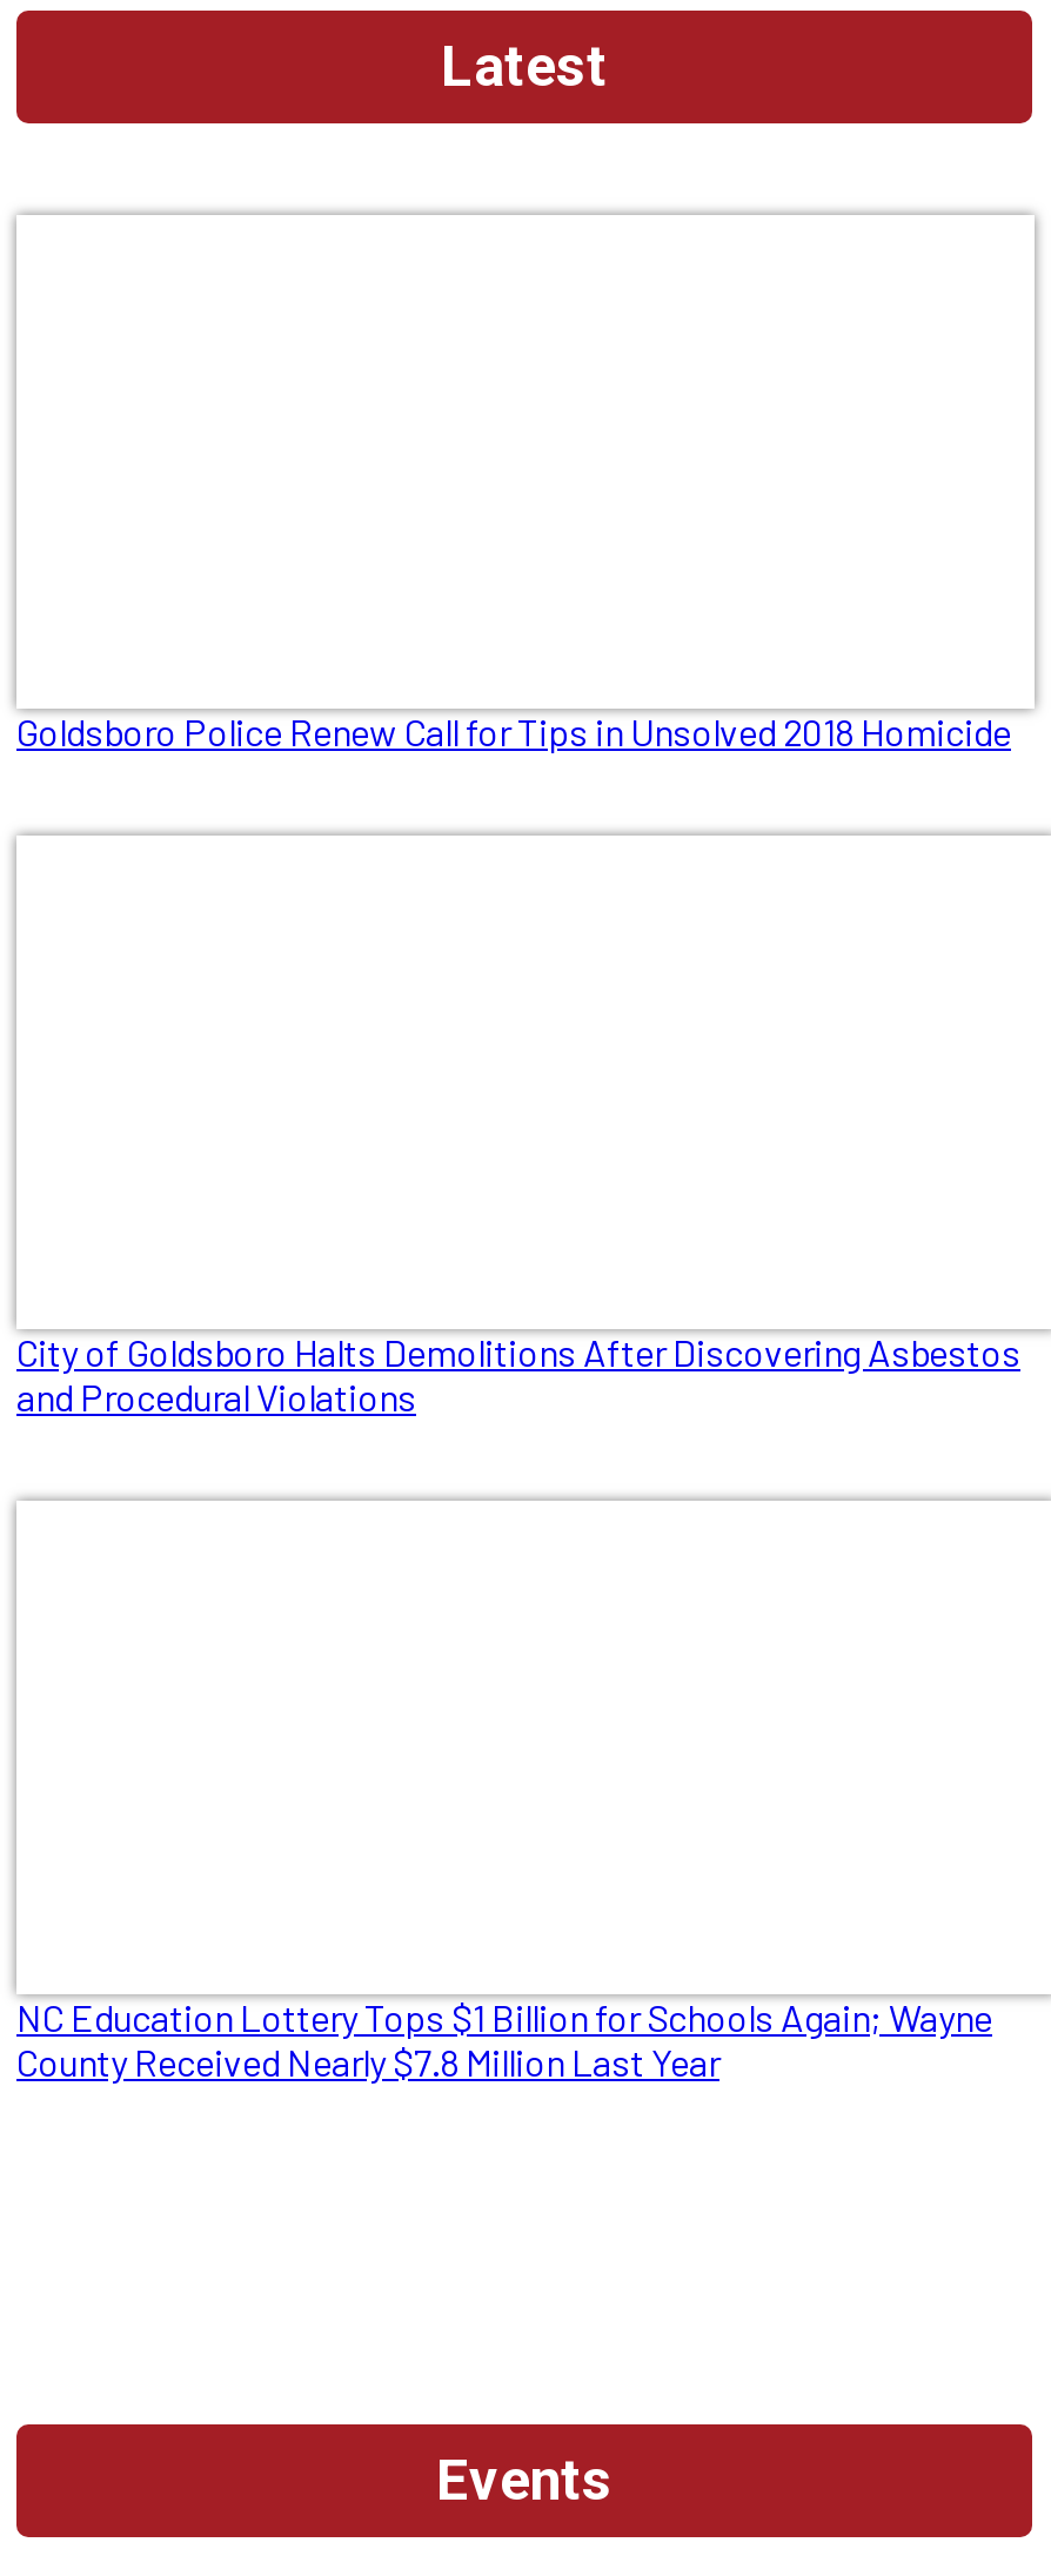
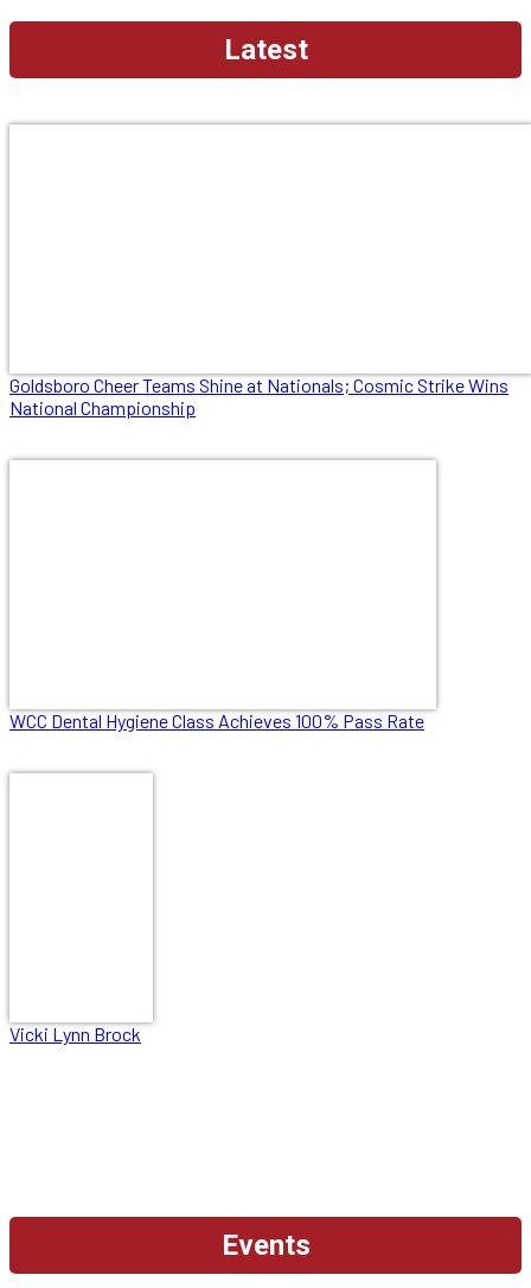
- Goldsboro Police Renew Call for Tips in Unsolved 2018 Homicide
+ Goldsboro Cheer Teams Shine at Nationals; Cosmic Strike Wins
+ National Championship

- City of Goldsboro Halts Demolitions After Discovering Asbestos
- and Procedural Violations
+ WCC Dental Hygiene Class Achieves 100% Pass Rate

- NC Education Lottery Tops $1 Billion for Schools Again; Wayne
- County Received Nearly $7.8 Million Last Year
+ Vicki Lynn Brock
